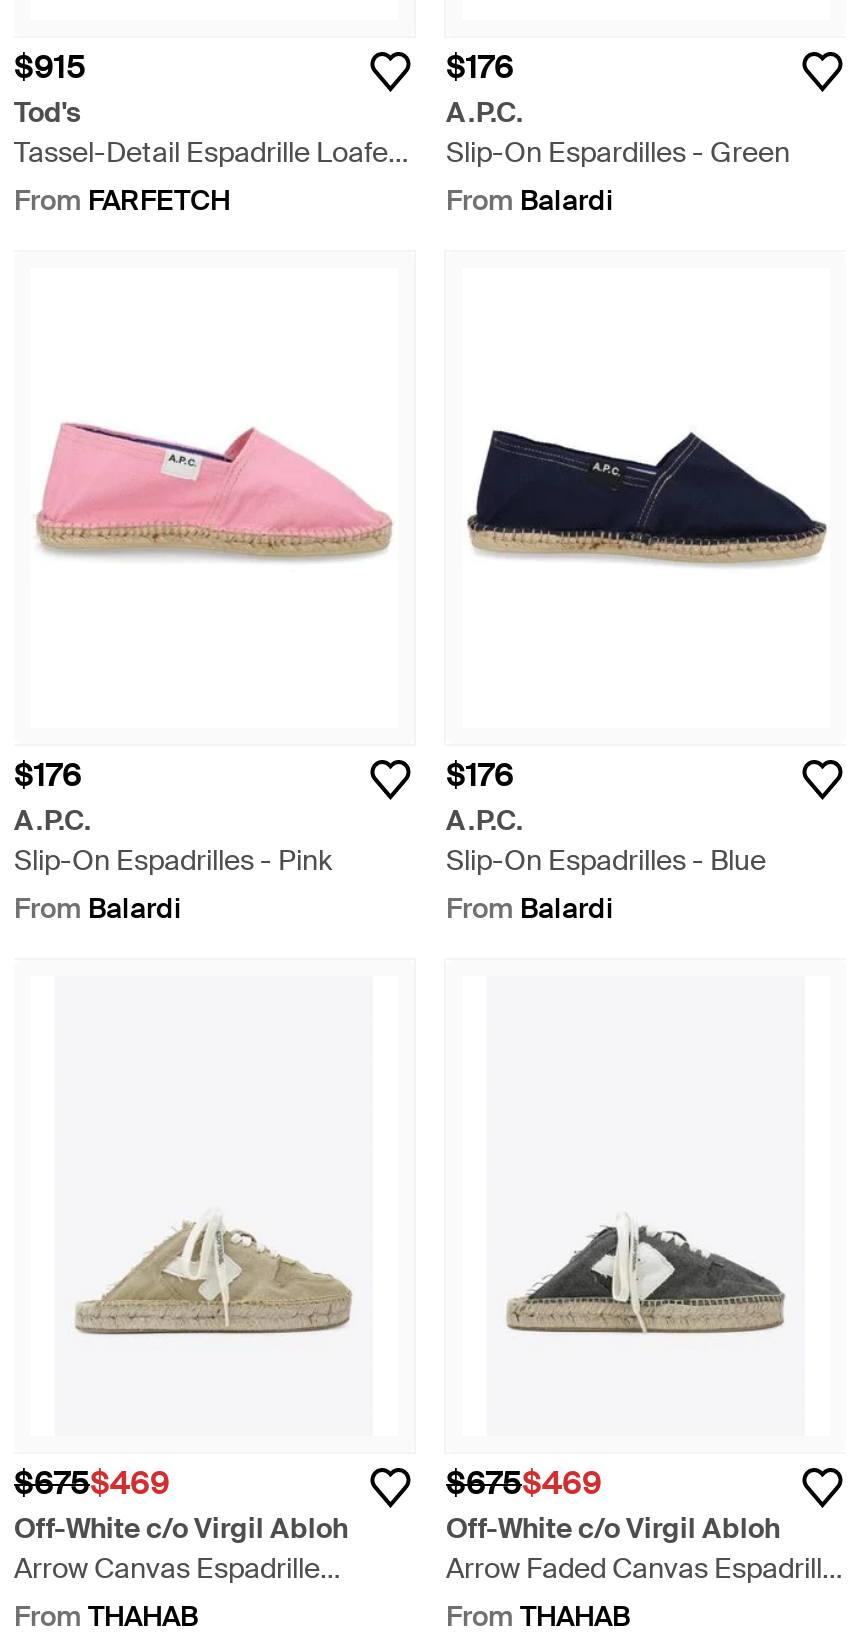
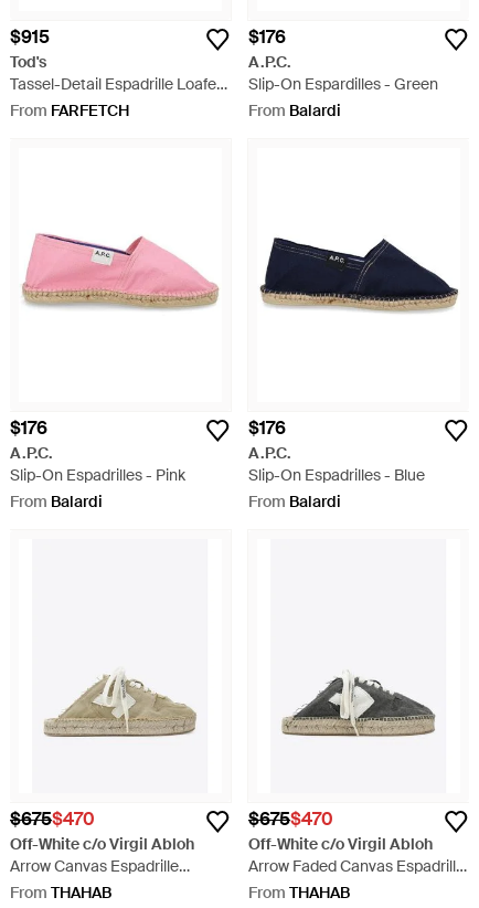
- $675$469
+ $675$470

- $675$469
+ $675$470
